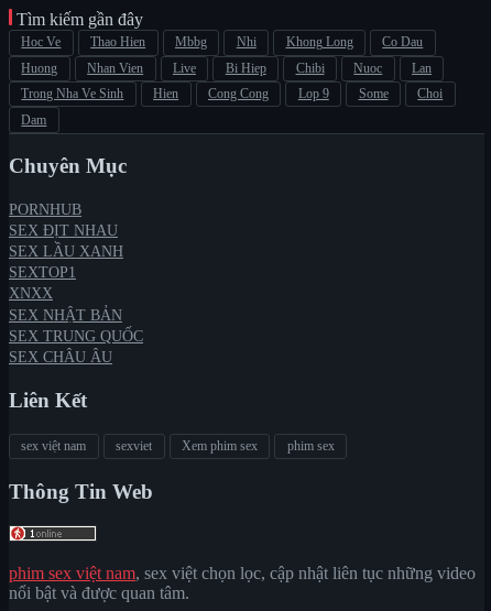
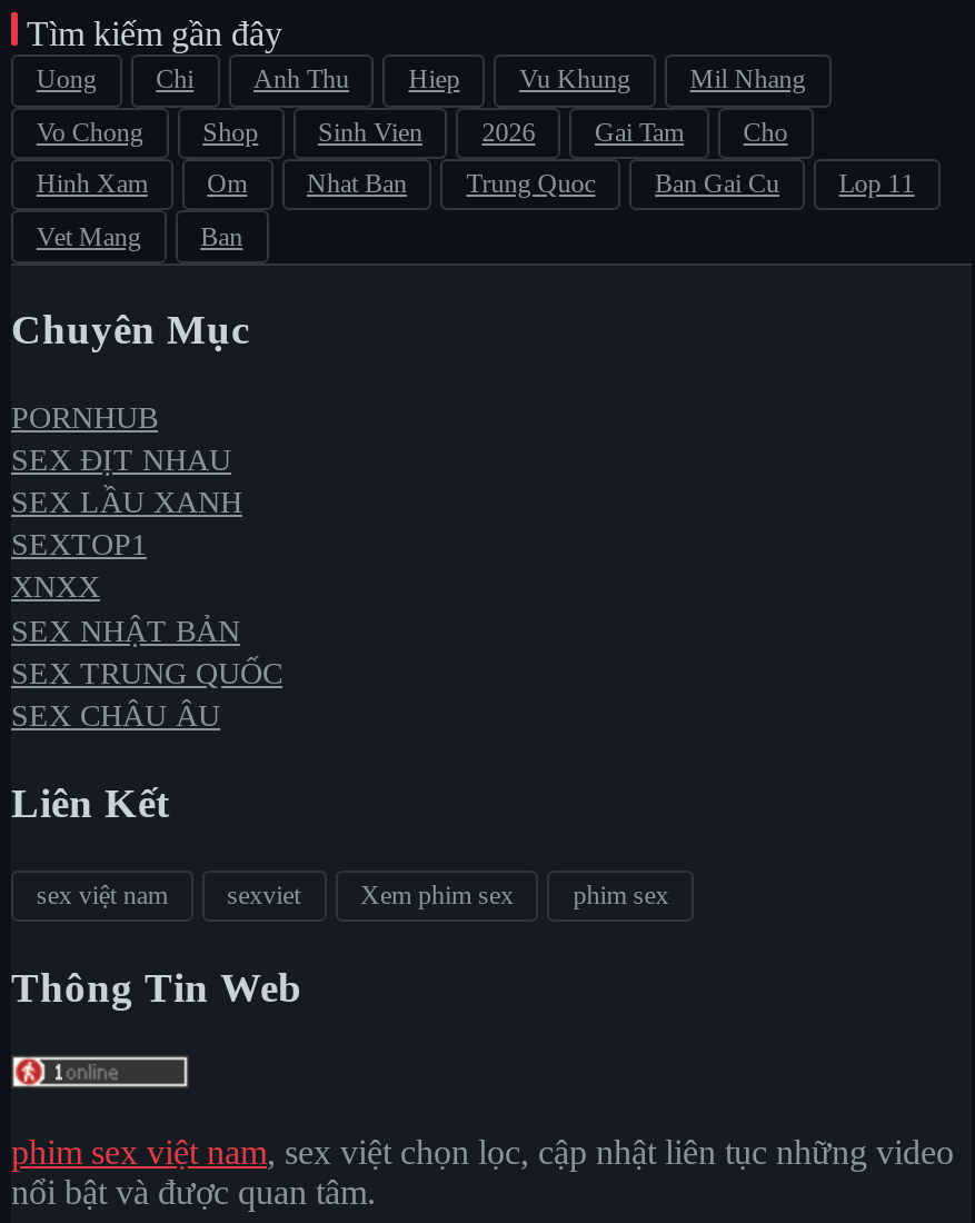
- Hoc Ve
- Thao Hien
- Mbbg
- Nhi
- Khong Long
- Co Dau
+ Uong
+ Chi
+ Anh Thu
+ Hiep
+ Vu Khung
+ Mil Nhang

- Huong
- Nhan Vien
- Live
- Bi Hiep
- Chibi
- Nuoc
- Lan
+ Vo Chong
+ Shop
+ Sinh Vien
+ 2026
+ Gai Tam
+ Cho

- Trong Nha Ve Sinh
- Hien
- Cong Cong
- Lop 9
- Some
- Choi
+ Hinh Xam
+ Om
+ Nhat Ban
+ Trung Quoc
+ Ban Gai Cu
+ Lop 11

- Dam
+ Vet Mang
+ Ban
